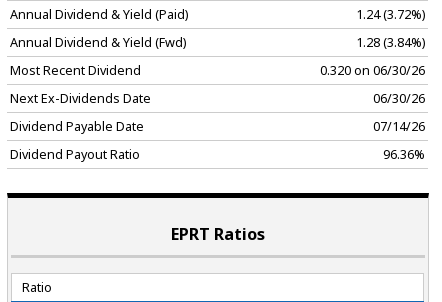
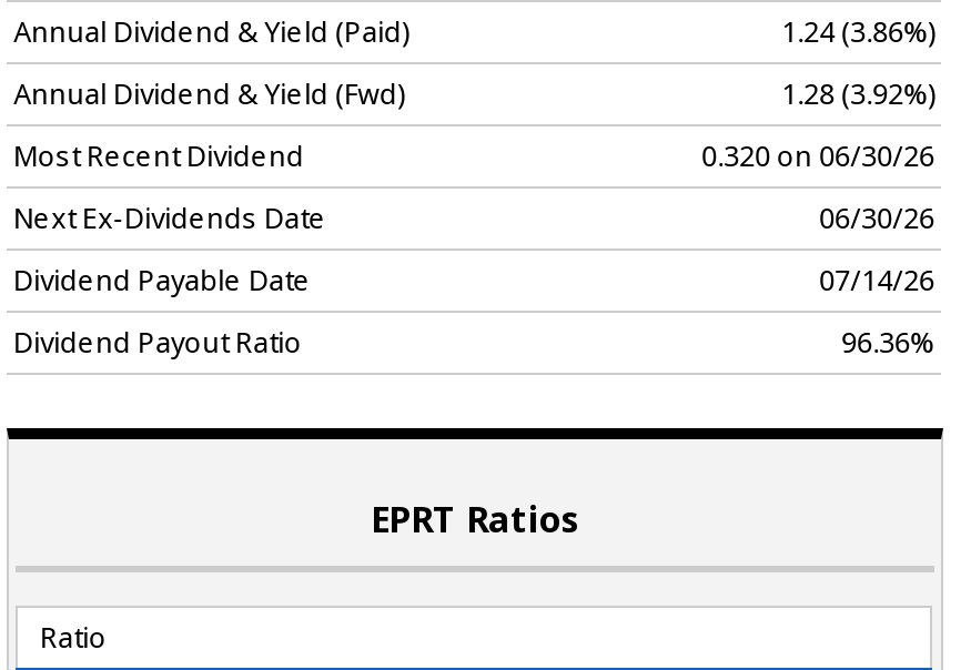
- 1.24 (3.72%)
+ 1.24 (3.86%)

- 1.28 (3.84%)
+ 1.28 (3.92%)
